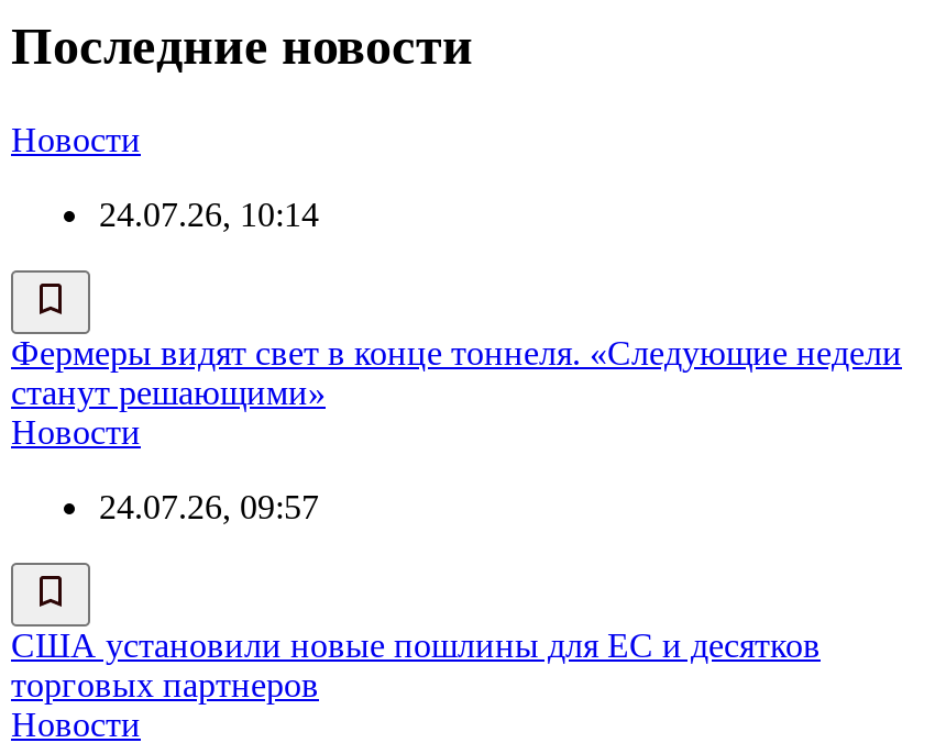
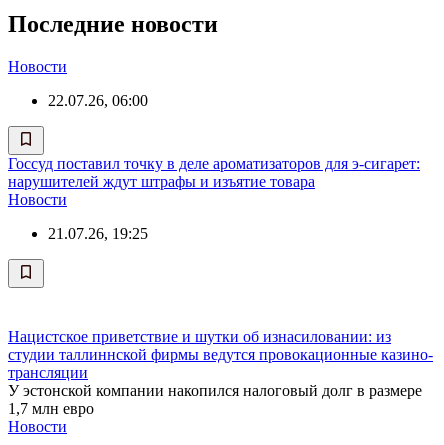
- 24.07.26, 10:14
+ 22.07.26, 06:00

- Фермеры видят свет в конце тоннеля. «Следующие недели
- станут решающими»
+ Госсуд поставил точку в деле ароматизаторов для э-сигарет:
+ нарушителей ждут штрафы и изъятие товара

- 24.07.26, 09:57
+ 21.07.26, 19:25

- США установили новые пошлины для ЕС и десятков
- торговых партнеров
+ Нацистское приветствие и шутки об изнасиловании: из
+ студии таллиннской фирмы ведутся провокационные казино-
+ трансляции
+ У эстонской компании накопился налоговый долг в размере
+ 1,7 млн евро
